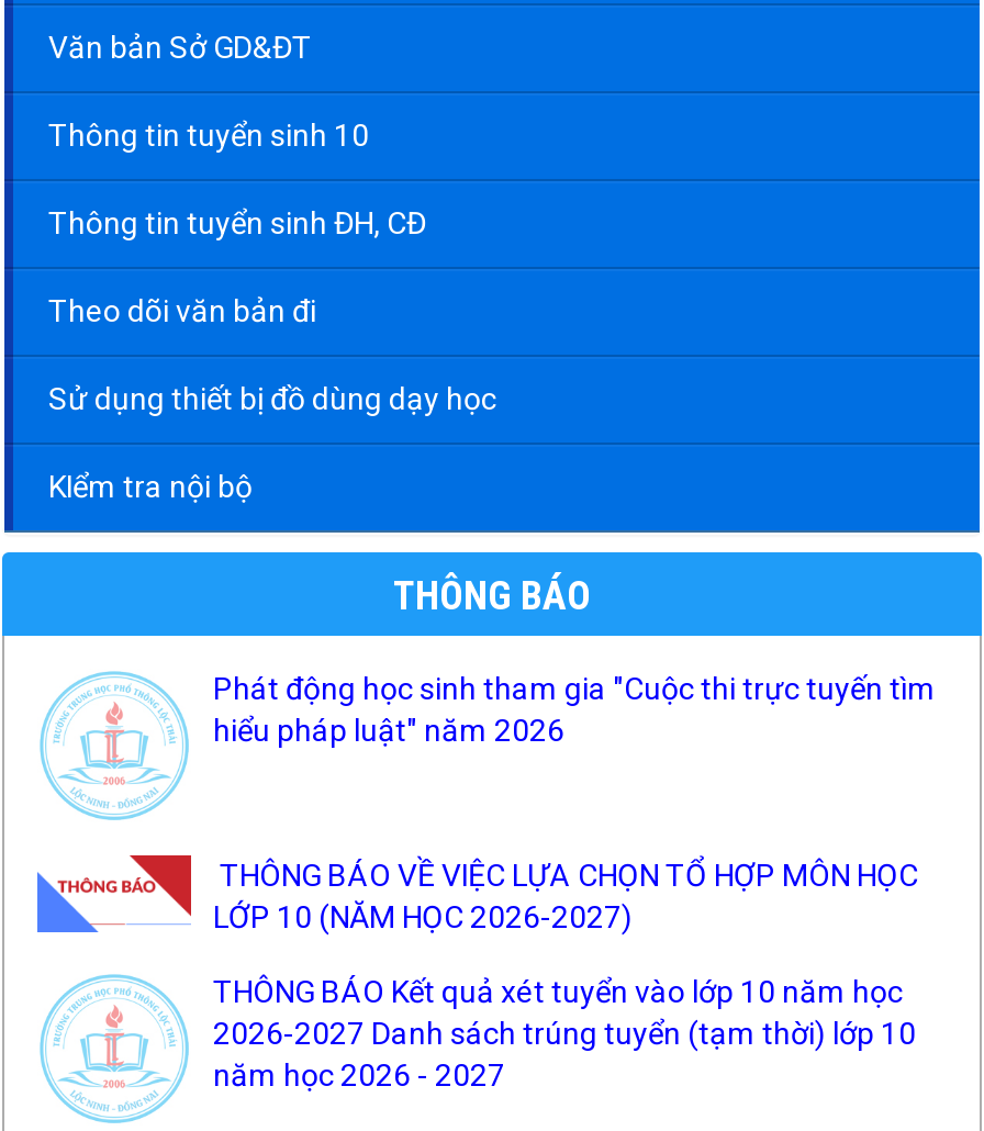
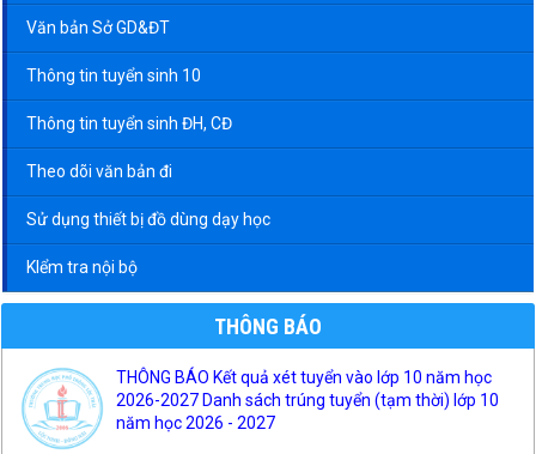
- Phát động học sinh tham gia "Cuộc thi trực tuyến tìm
- hiểu pháp luật" năm 2026

- [image]
- THÔNG BÁO VỀ VIỆC LỰA CHỌN TỔ HỢP MÔN HỌC
- LỚP 10 (NĂM HỌC 2026-2027)
